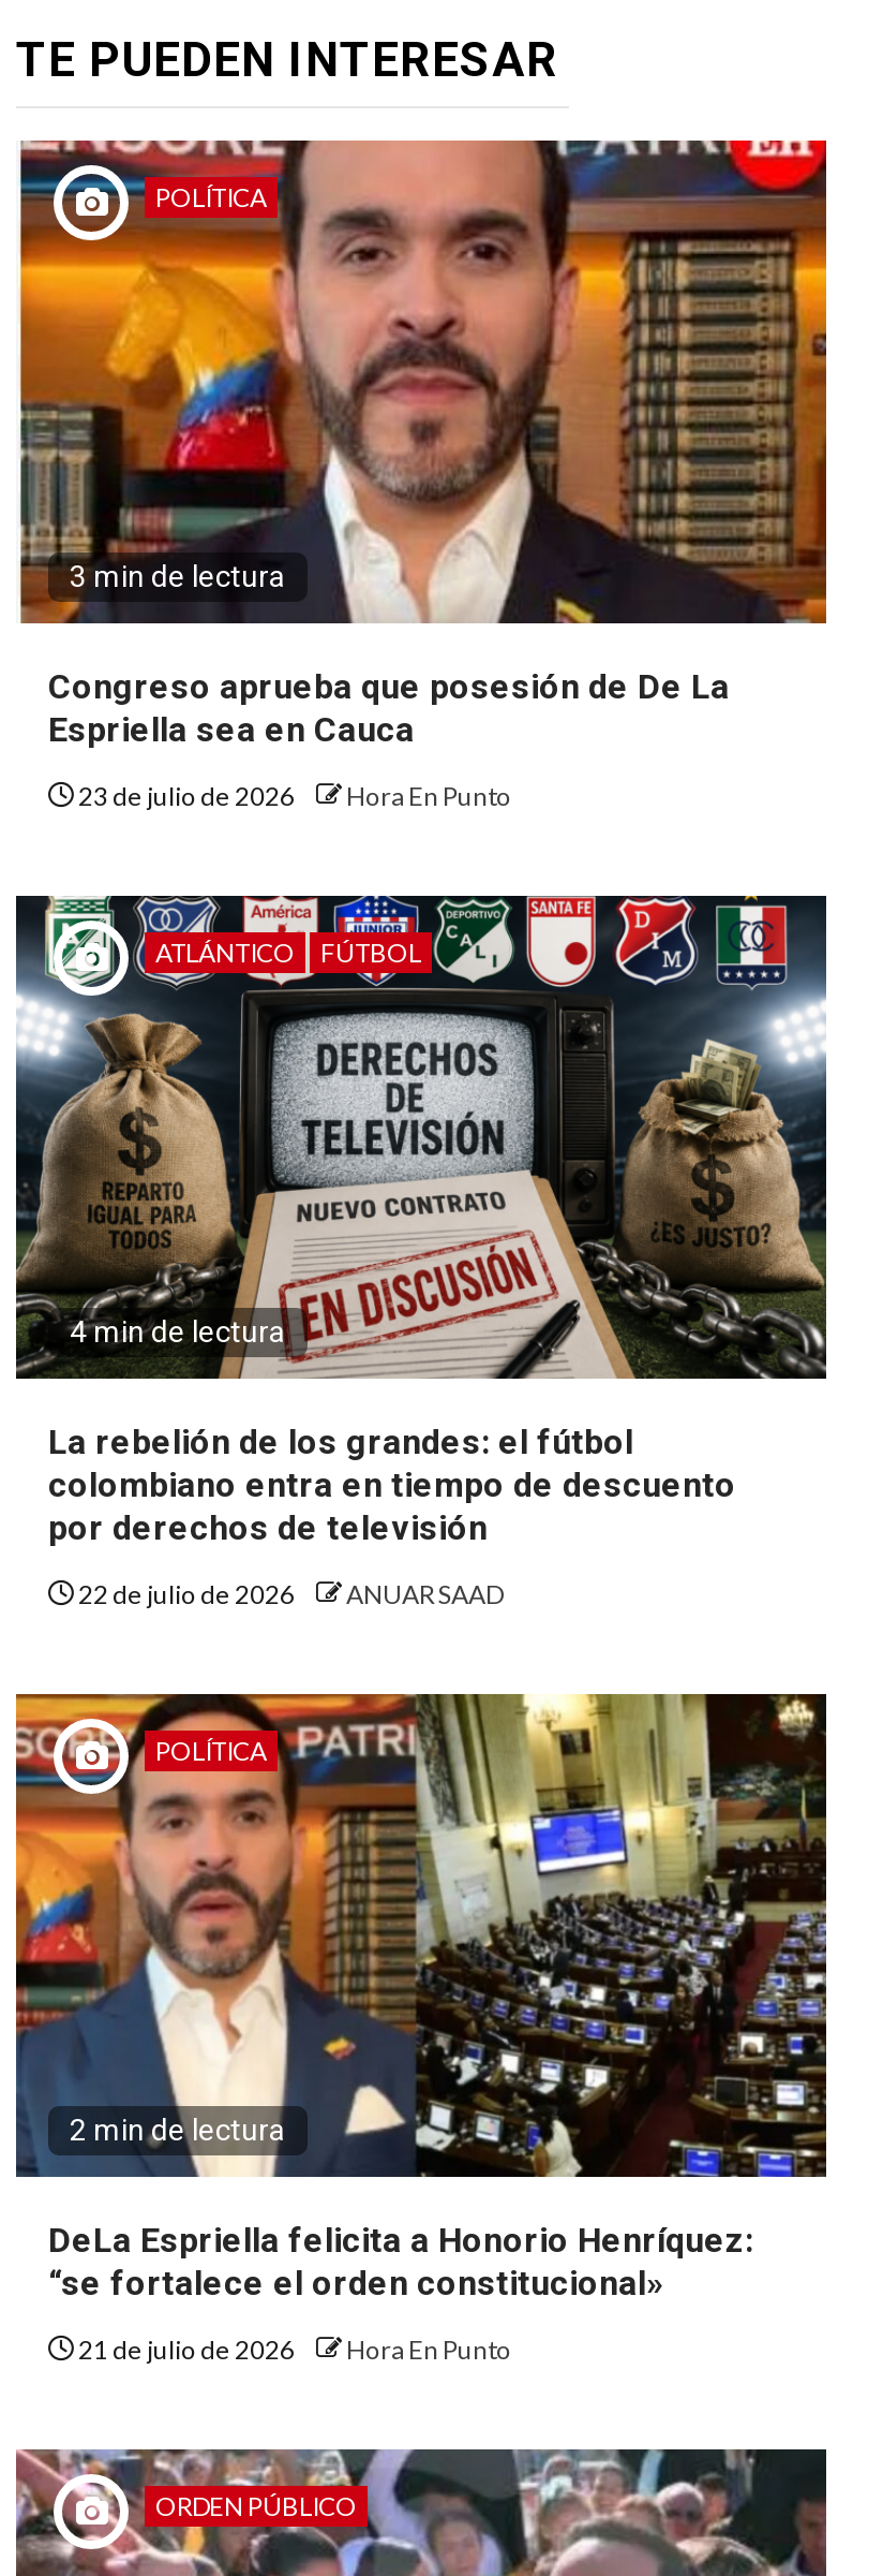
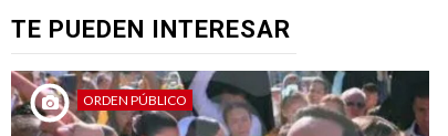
- [image]
- POLÍTICA

- 3 min de lectura
- Congreso aprueba que posesión de De La
- Espriella sea en Cauca
- 23 de julio de 2026
- Hora En Punto

- [image]
- ATLÁNTICO
- FÚTBOL

- 4 min de lectura
- La rebelión de los grandes: el fútbol
- colombiano entra en tiempo de descuento
- por derechos de televisión
- 22 de julio de 2026
- ANUAR SAAD

- [image]
- POLÍTICA

- 2 min de lectura
- DeLa Espriella felicita a Honorio Henríquez:
- “se fortalece el orden constitucional»
- 21 de julio de 2026
- Hora En Punto
